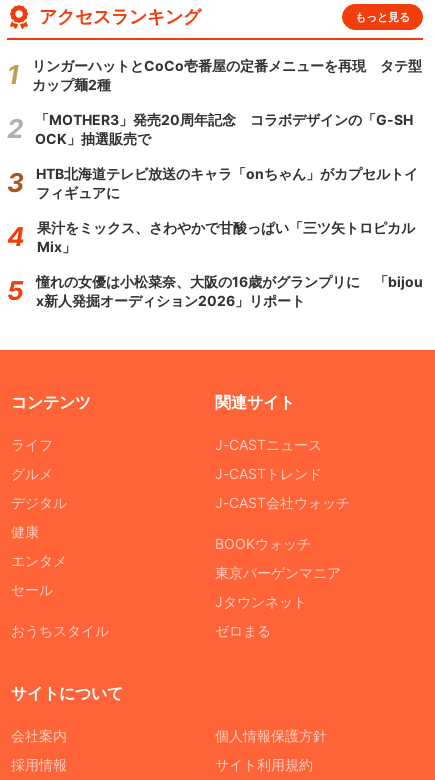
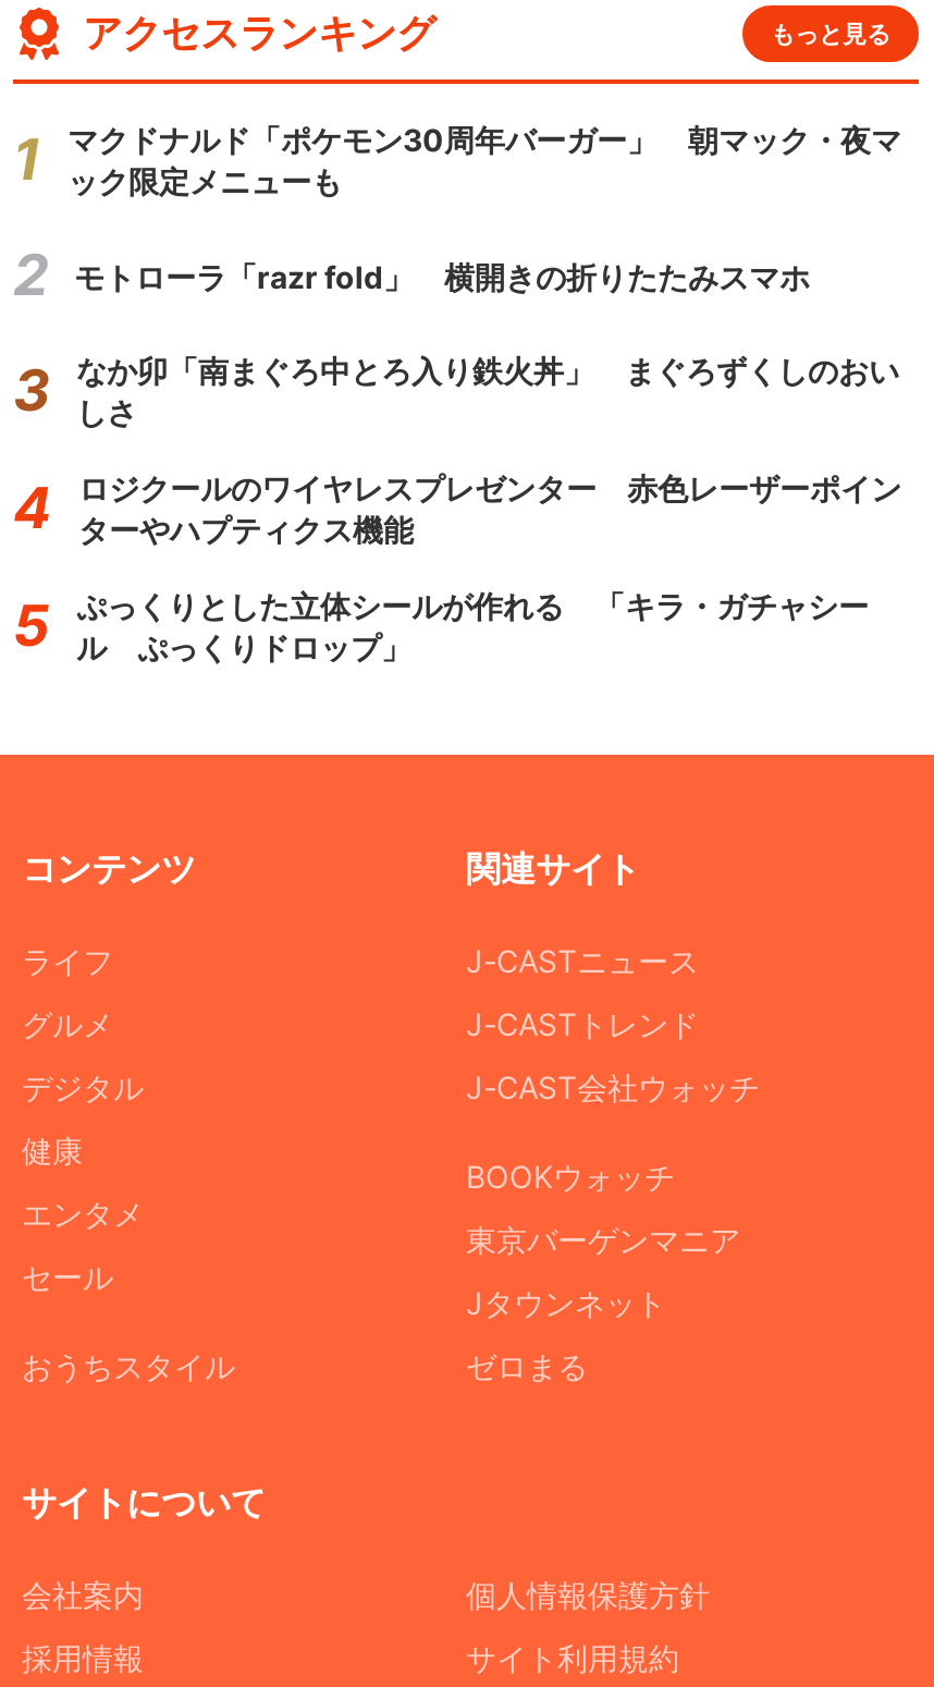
- リンガーハットとCoCo壱番屋の定番メニューを再現 タテ型
- カップ麺2種
+ マクドナルド「ポケモン30周年バーガー」 朝マック・夜マ
+ ック限定メニューも

- 「MOTHER3」発売20周年記念 コラボデザインの「G-SH
- OCK」抽選販売で
+ モトローラ「razr fold」 横開きの折りたたみスマホ

- HTB北海道テレビ放送のキャラ「onちゃん」がカプセルトイ
- フィギュアに
+ なか卯「南まぐろ中とろ入り鉄火丼」 まぐろずくしのおい
+ しさ

- 果汁をミックス、さわやかで甘酸っぱい「三ツ矢トロピカル
- Mix」
+ ロジクールのワイヤレスプレゼンター 赤色レーザーポイン
+ ターやハプティクス機能

- 憧れの女優は小松菜奈、大阪の16歳がグランプリに 「bijou
- x新人発掘オーディション2026」リポート
+ ぷっくりとした立体シールが作れる 「キラ・ガチャシー
+ ル ぷっくりドロップ」
